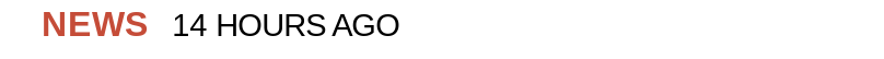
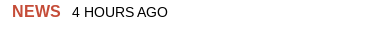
- NEWS 14 HOURS AGO
+ NEWS 4 HOURS AGO
